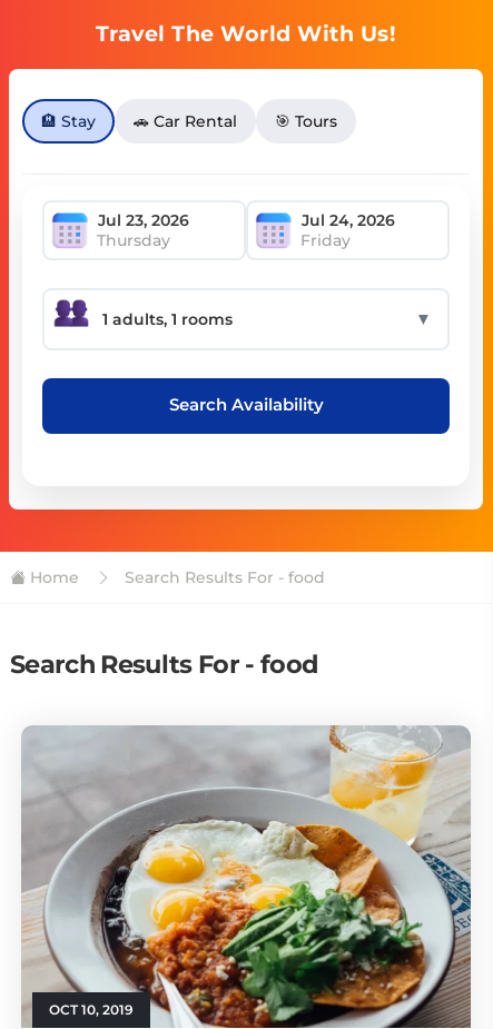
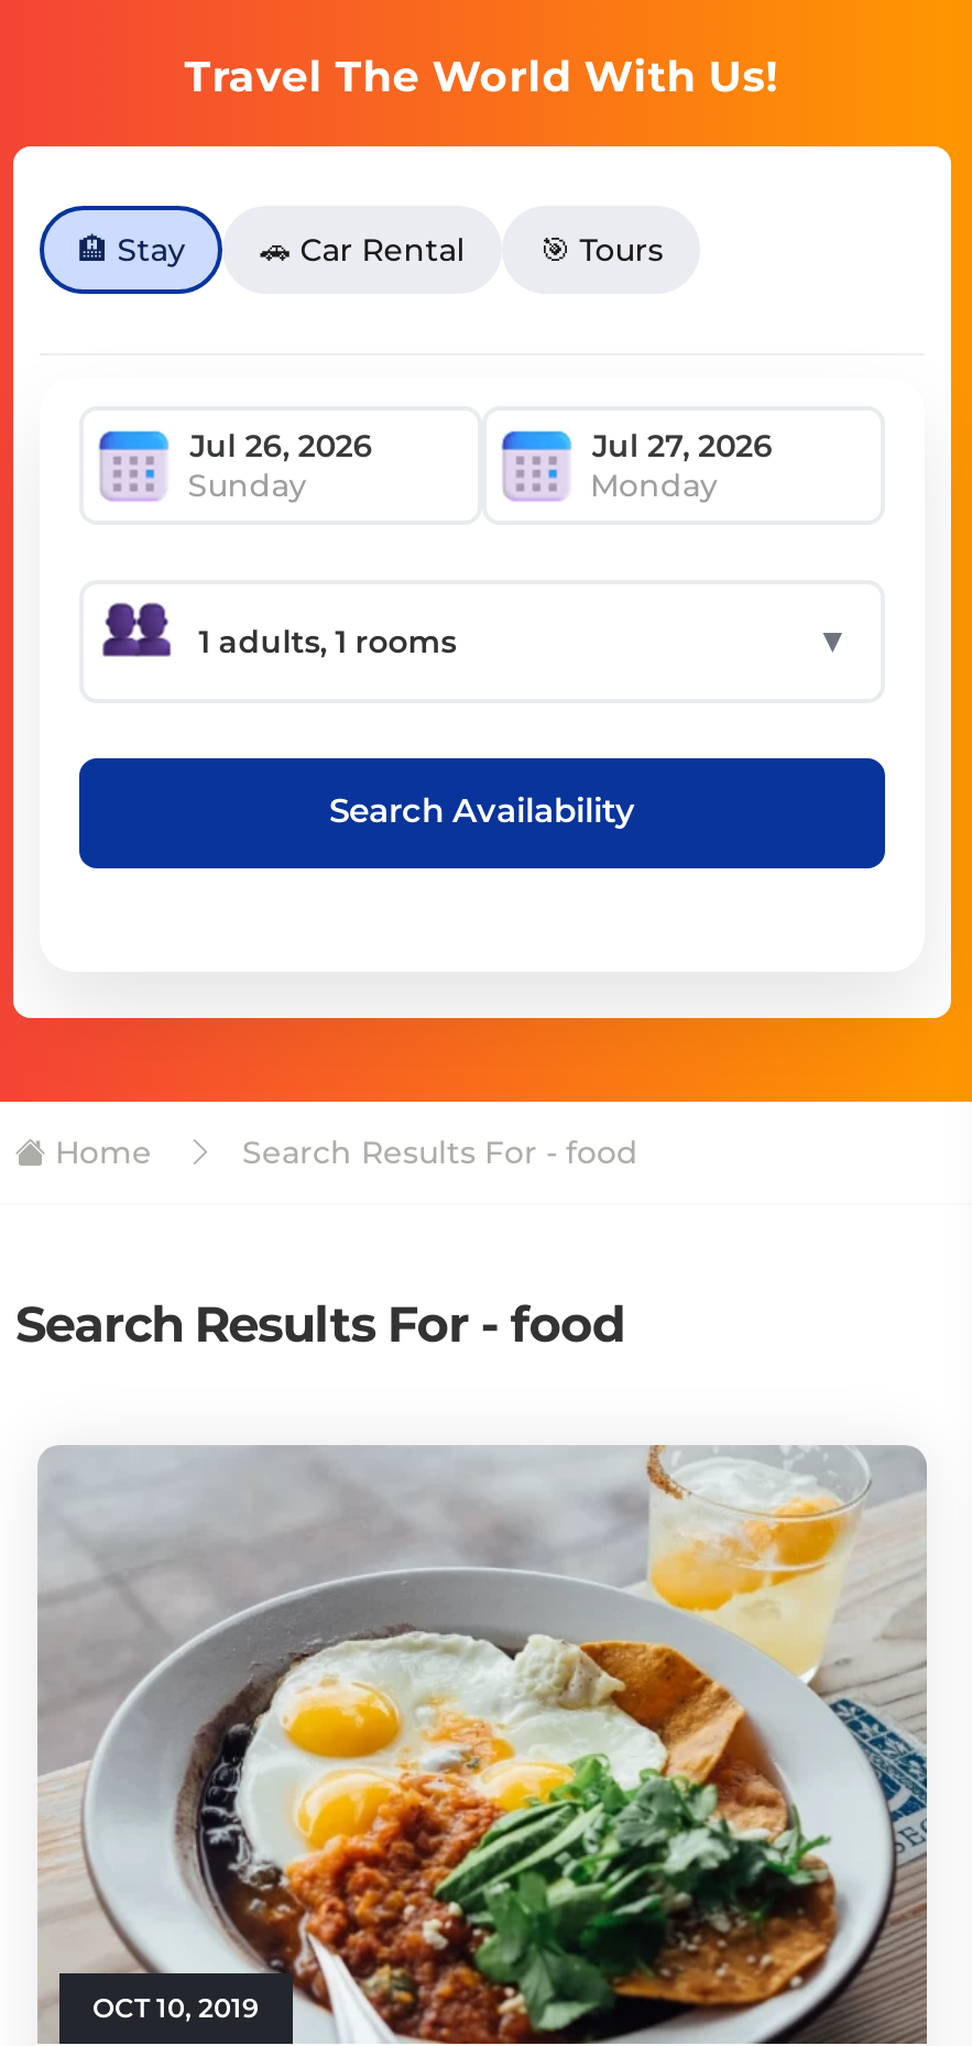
- Thursday
- Friday
+ Sunday
+ Monday
